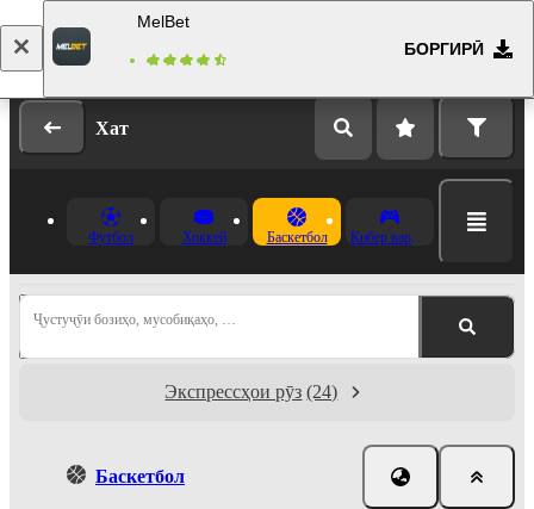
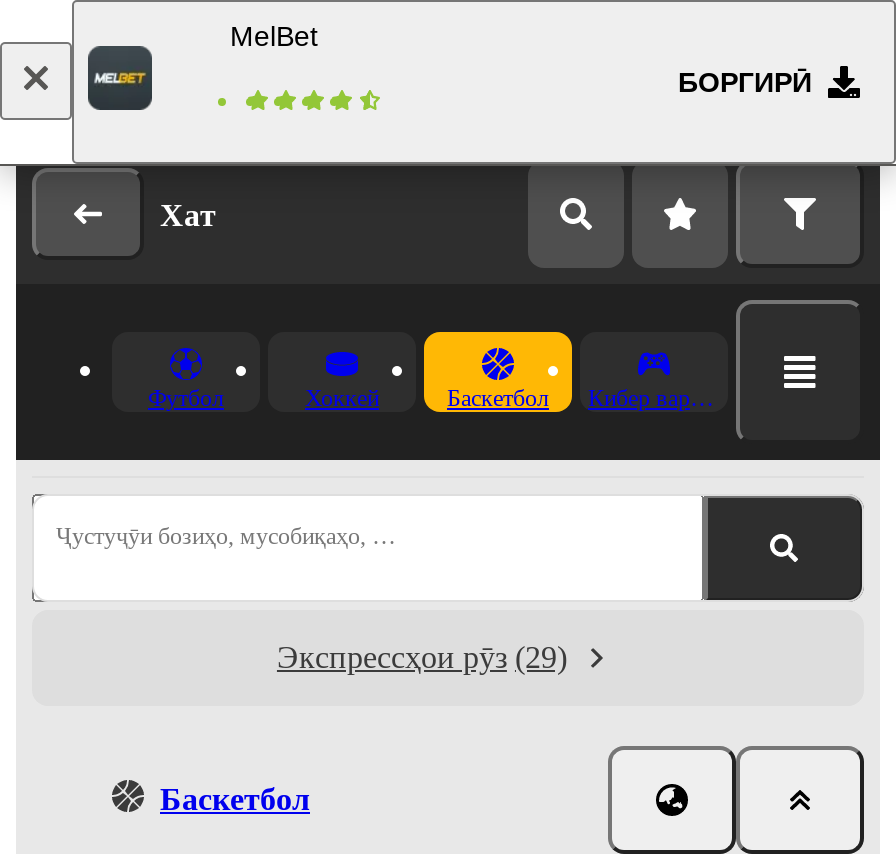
- Экспрессҳои рӯз (24)
+ Экспрессҳои рӯз (29)
